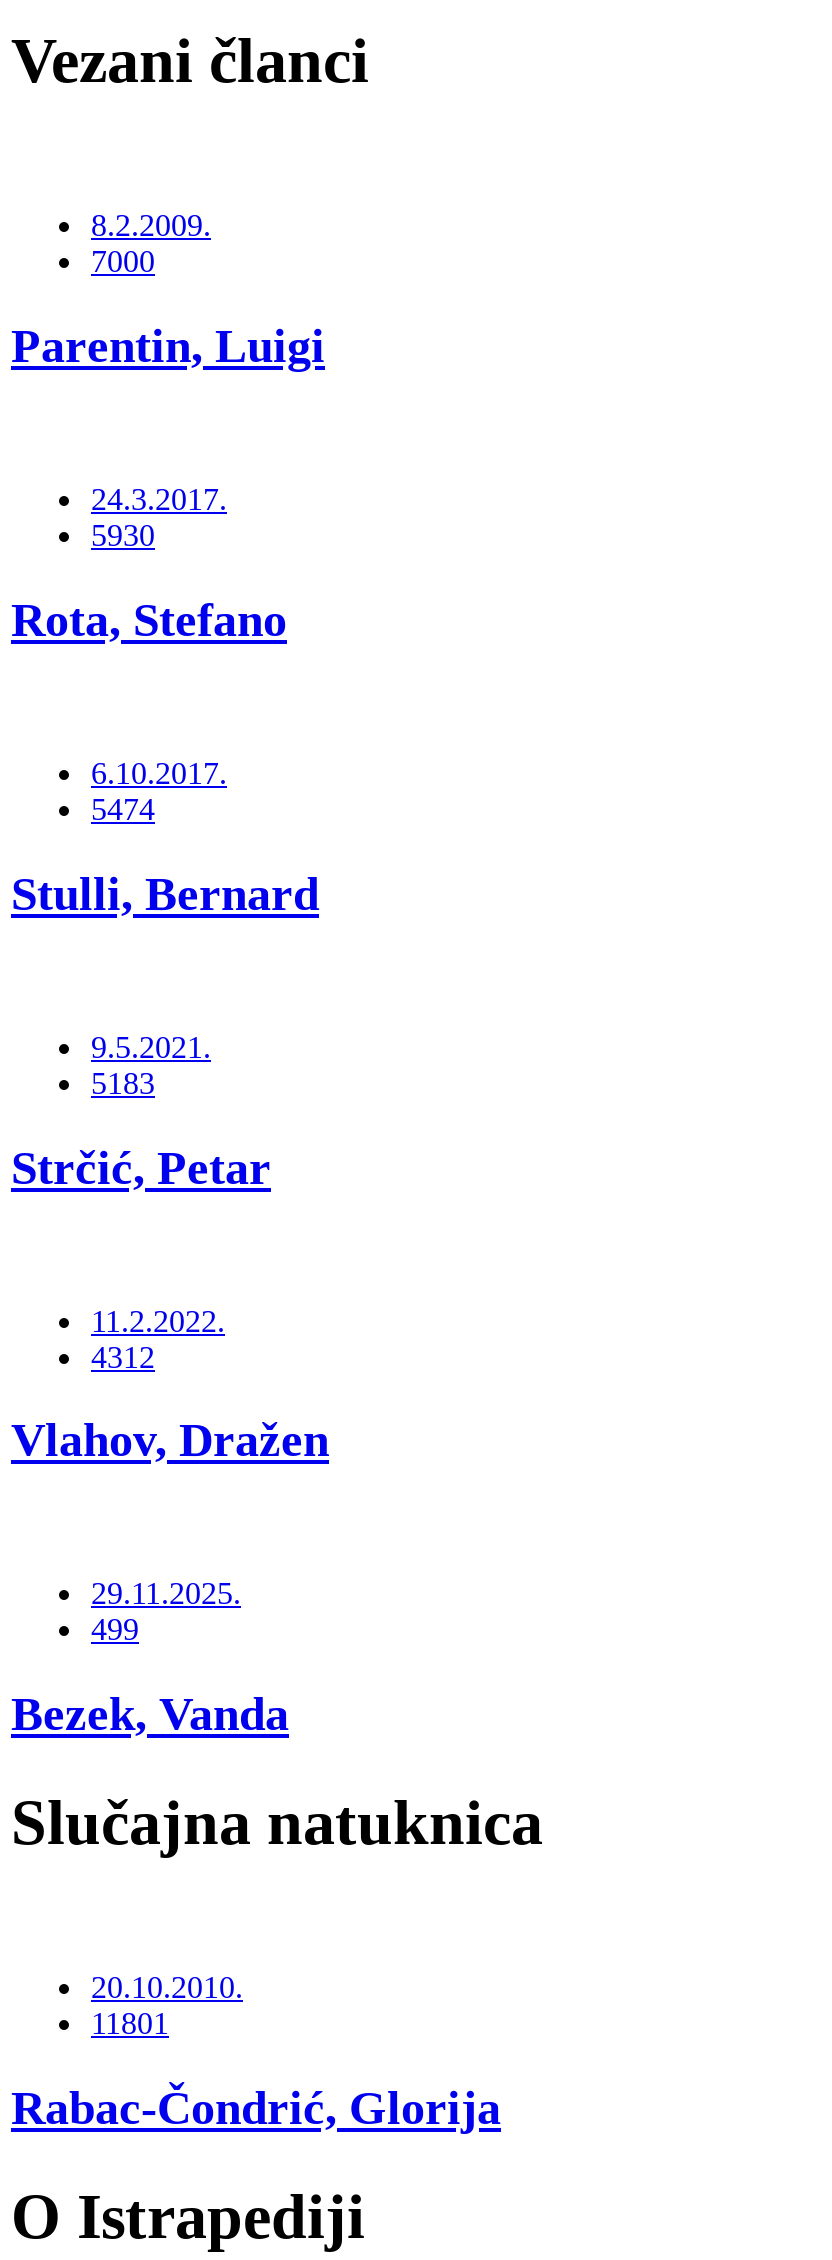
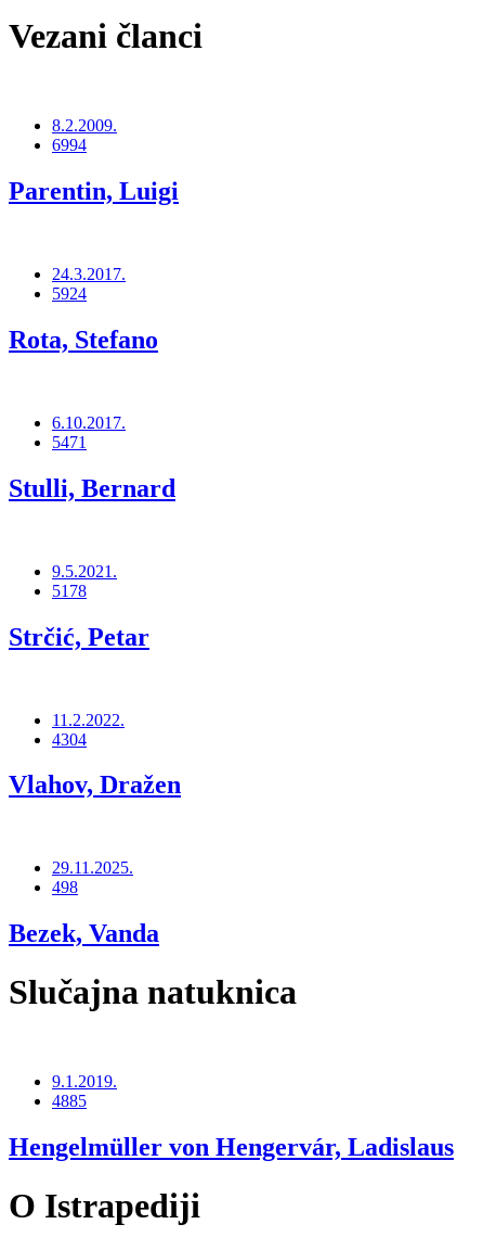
- 7000
+ 6994

- 5930
+ 5924

- 5474
+ 5471

- 5183
+ 5178

- 4312
+ 4304

- 499
+ 498

- 20.10.2010.
- 11801
+ 9.1.2019.
+ 4885

- Rabac-Čondrić, Glorija
+ Hengelmüller von Hengervár, Ladislaus
